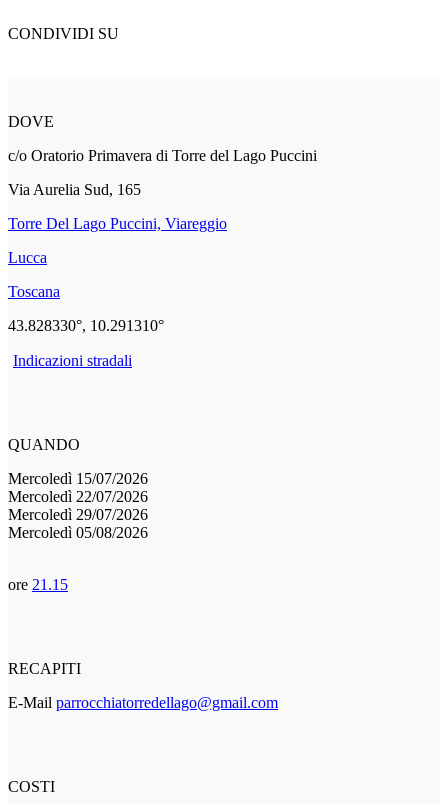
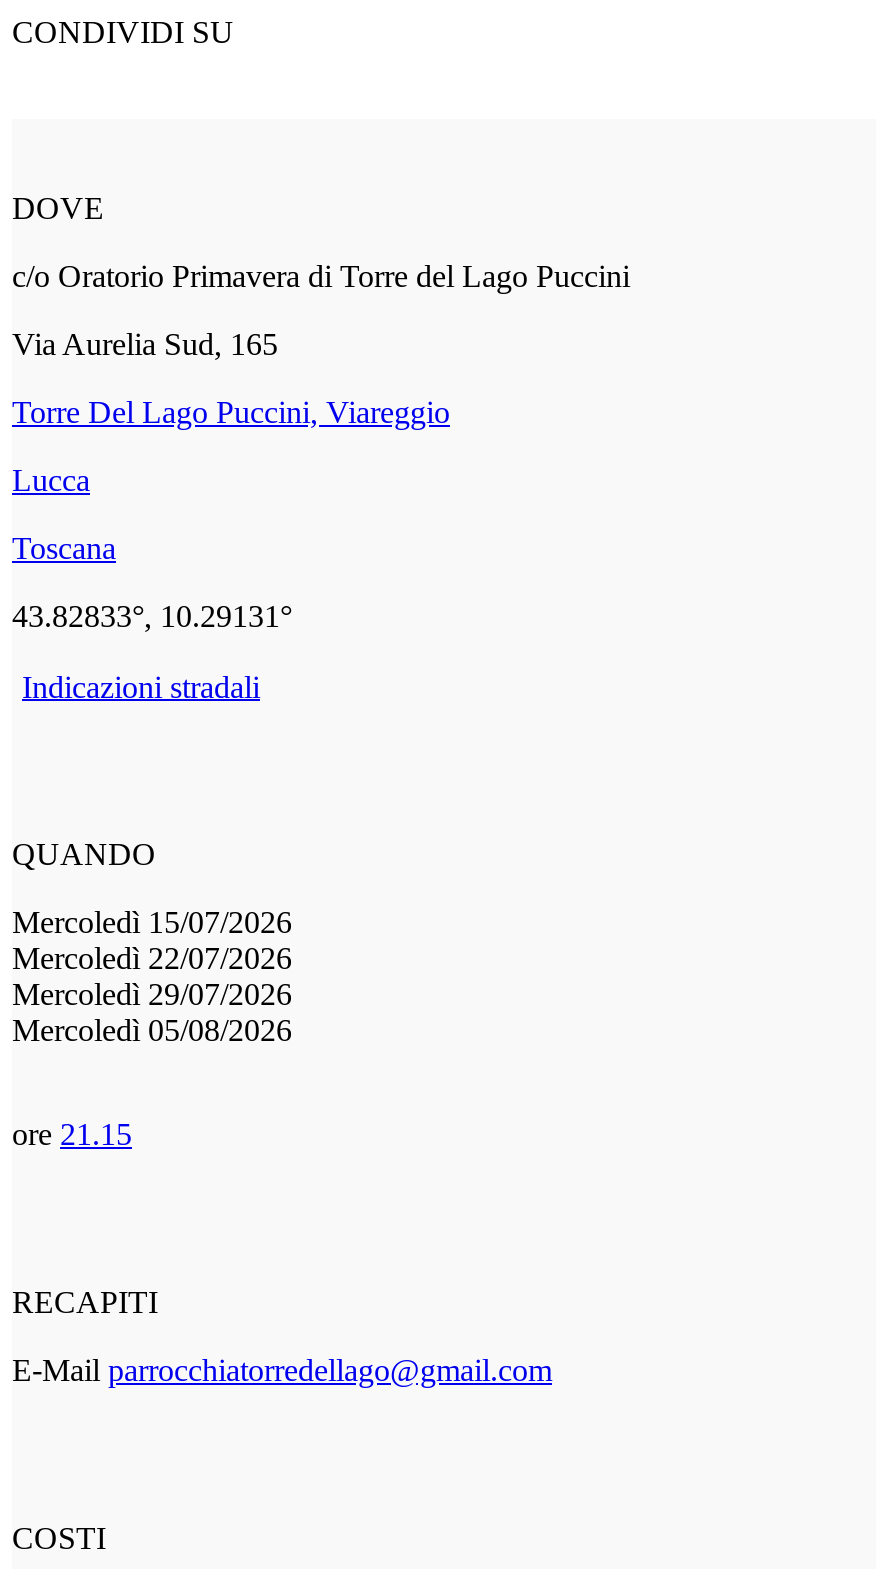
- 43.828330°, 10.291310°
+ 43.82833°, 10.29131°
